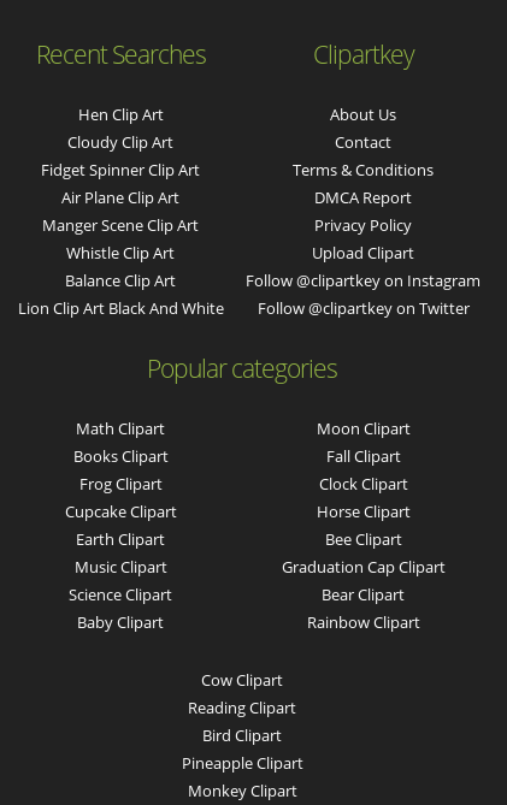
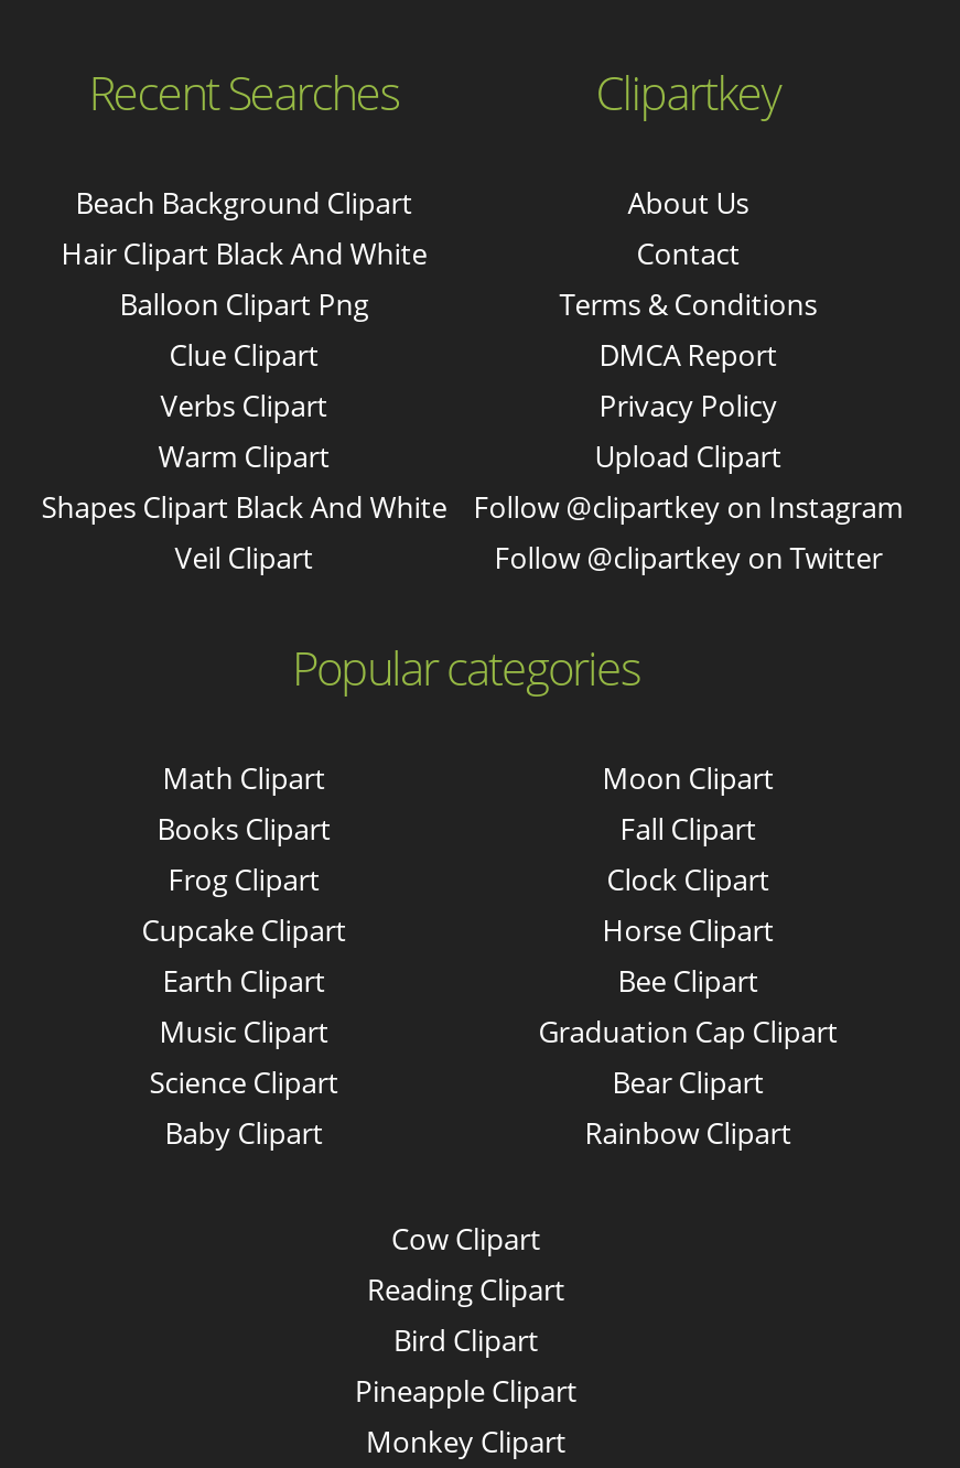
- Hen Clip Art
- Cloudy Clip Art
- Fidget Spinner Clip Art
- Air Plane Clip Art
- Manger Scene Clip Art
- Whistle Clip Art
- Balance Clip Art
- Lion Clip Art Black And White
+ Beach Background Clipart
+ Hair Clipart Black And White
+ Balloon Clipart Png
+ Clue Clipart
+ Verbs Clipart
+ Warm Clipart
+ Shapes Clipart Black And White
+ Veil Clipart
